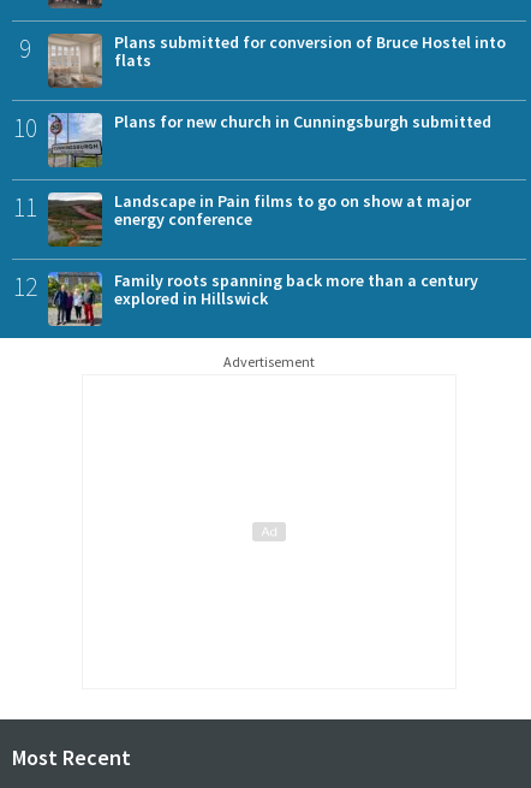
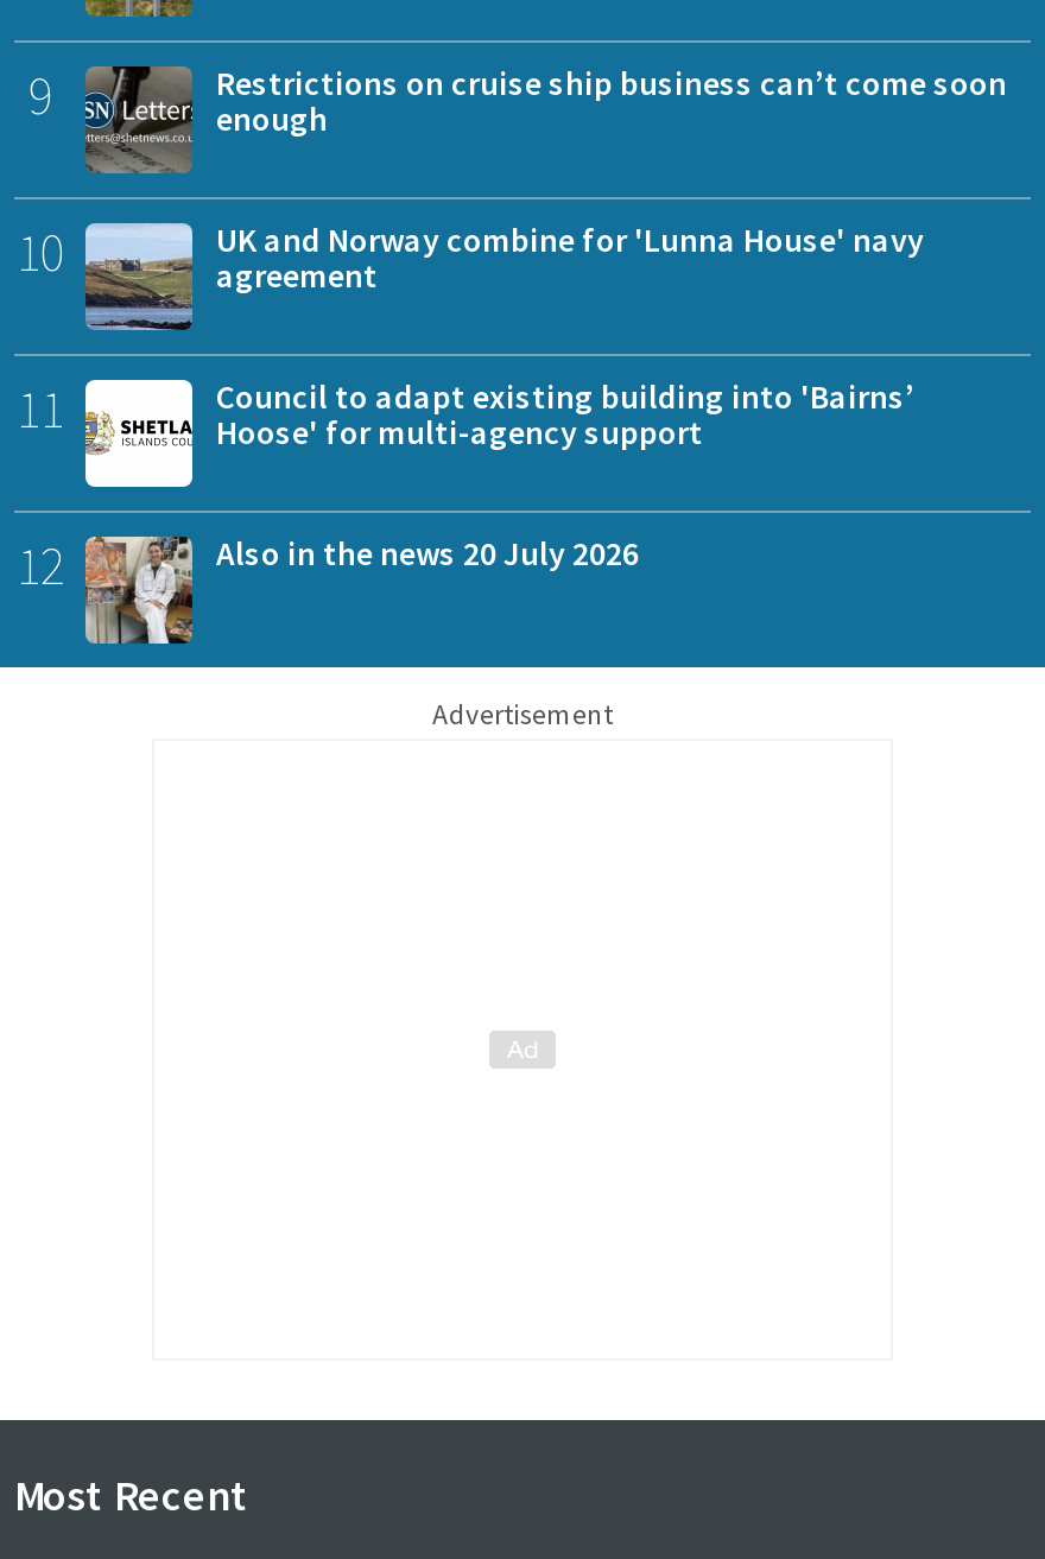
- [image]
- Plans submitted for conversion of Bruce Hostel into
- flats
+ [image]
+ Restrictions on cruise ship business can’t come soon
+ enough

- [image]
- Plans for new church in Cunningsburgh submitted
+ [image]
+ UK and Norway combine for 'Lunna House' navy
+ agreement

- [image]
- Landscape in Pain films to go on show at major
- energy conference
+ [image]
+ Council to adapt existing building into 'Bairns’
+ Hoose' for multi-agency support

- [image]
- Family roots spanning back more than a century
- explored in Hillswick
+ [image]
+ Also in the news 20 July 2026
